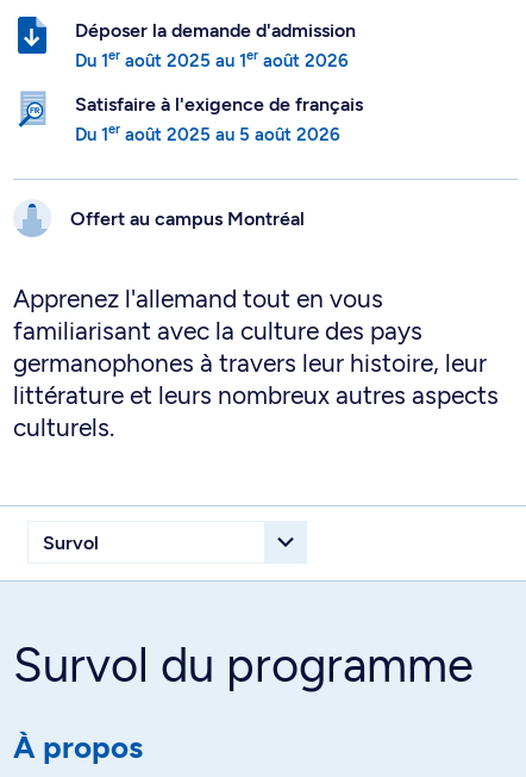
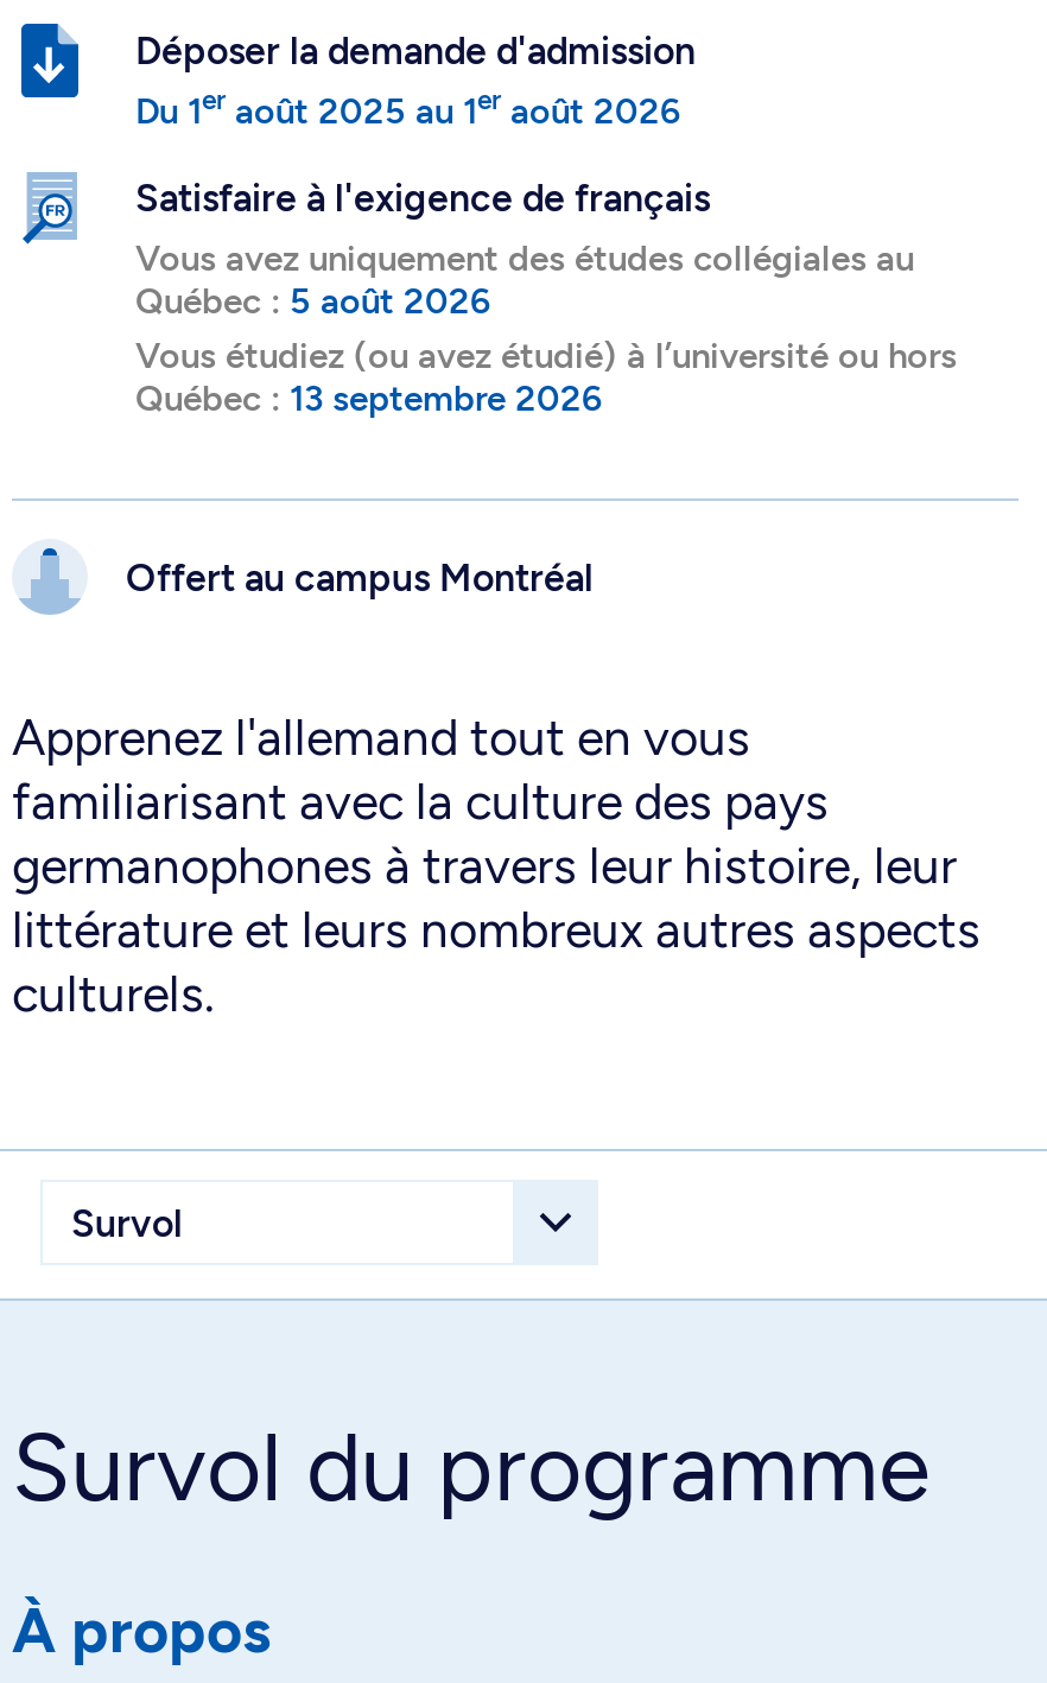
- Du 1er août 2025 au 5 août 2026
+ Vous avez uniquement des études collégiales au
+ Québec : 5 août 2026
+ Vous étudiez (ou avez étudié) à l’université ou hors
+ Québec : 13 septembre 2026
